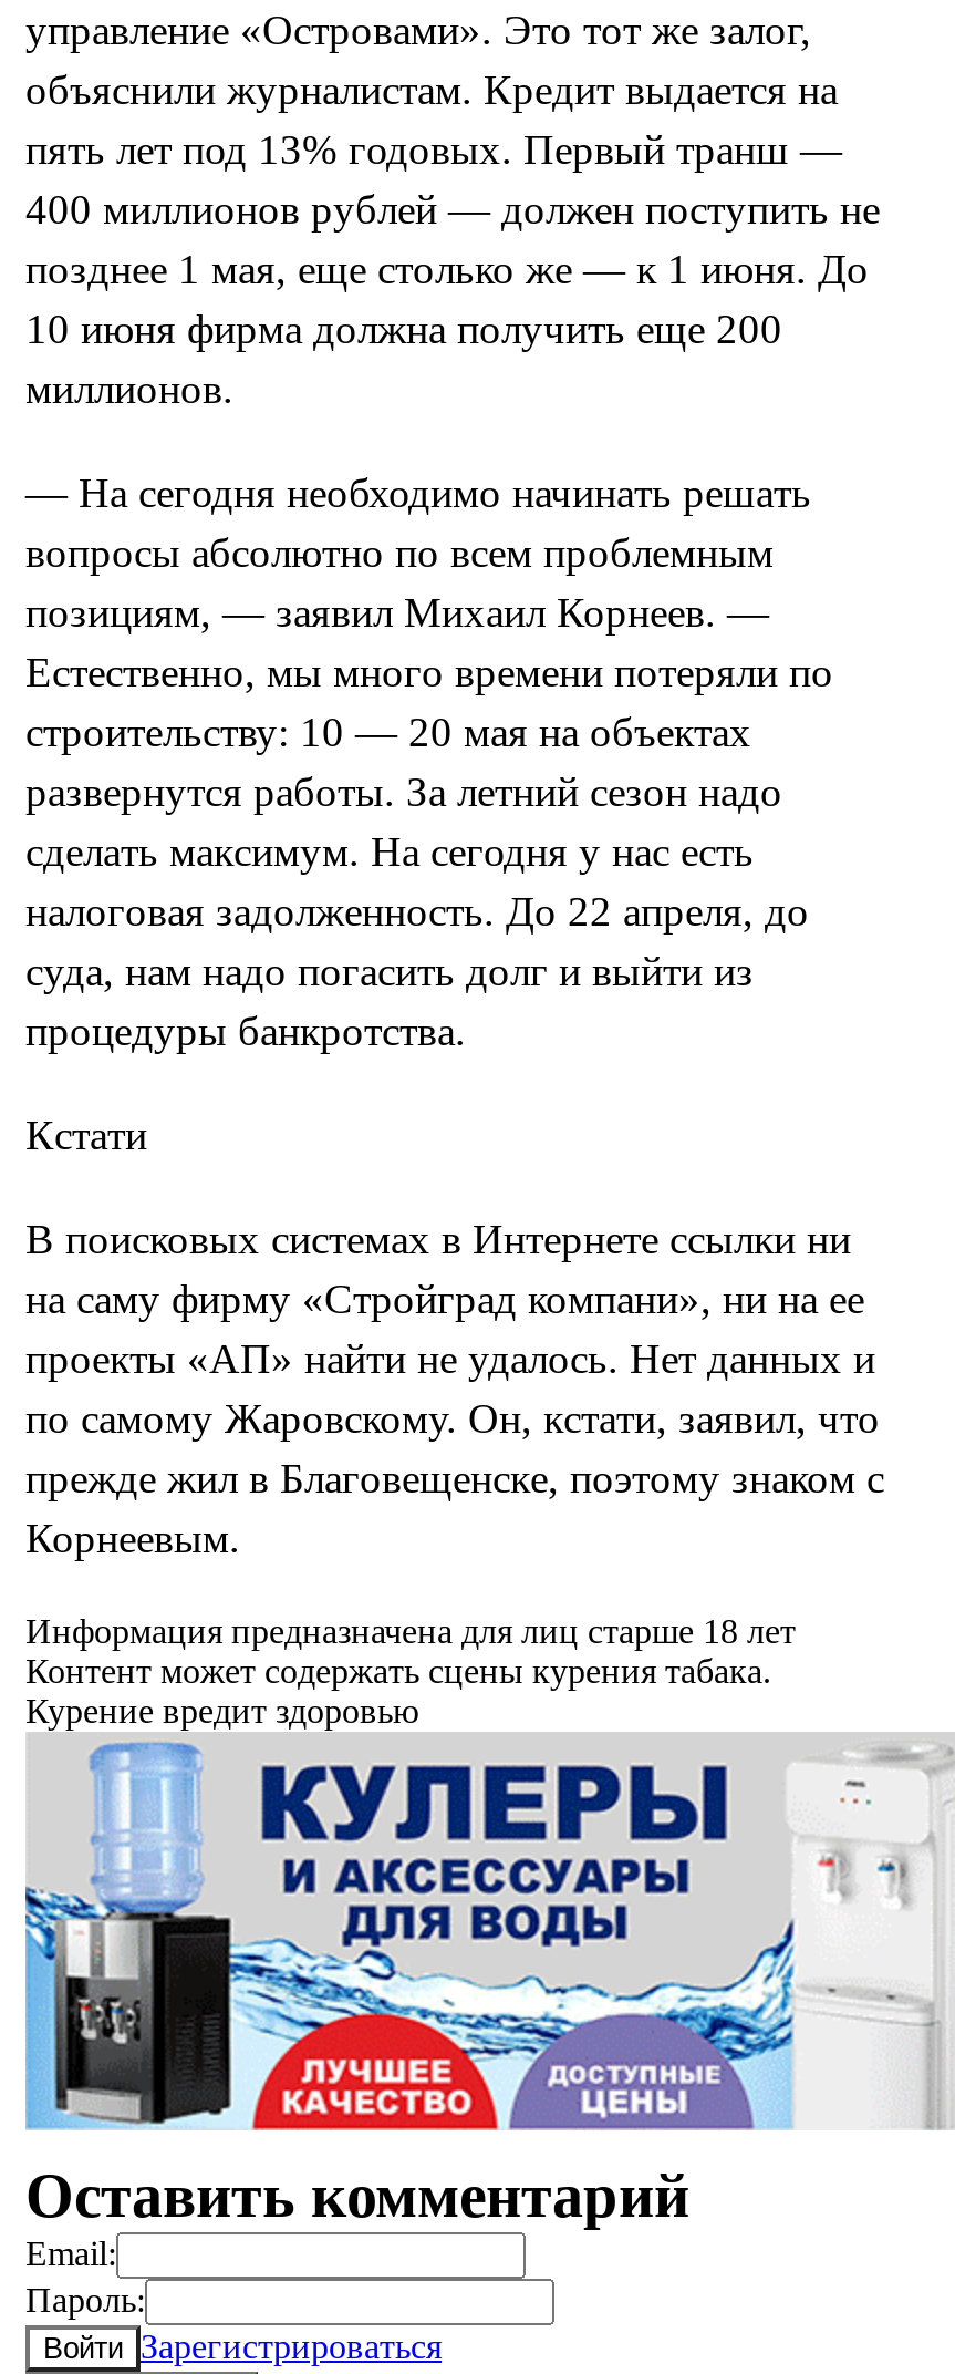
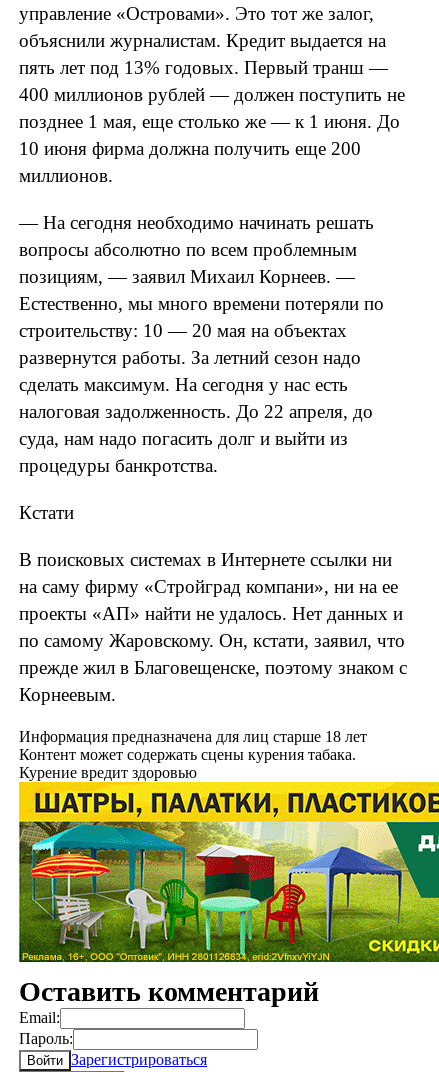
- [image]
+ [image]
